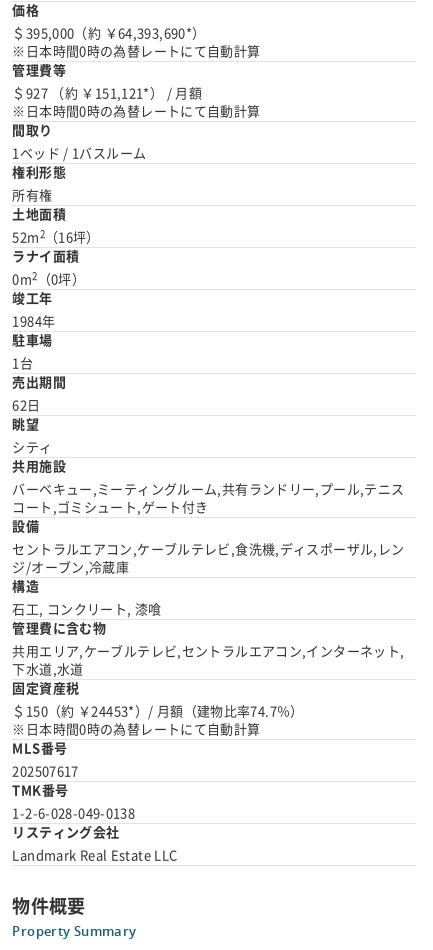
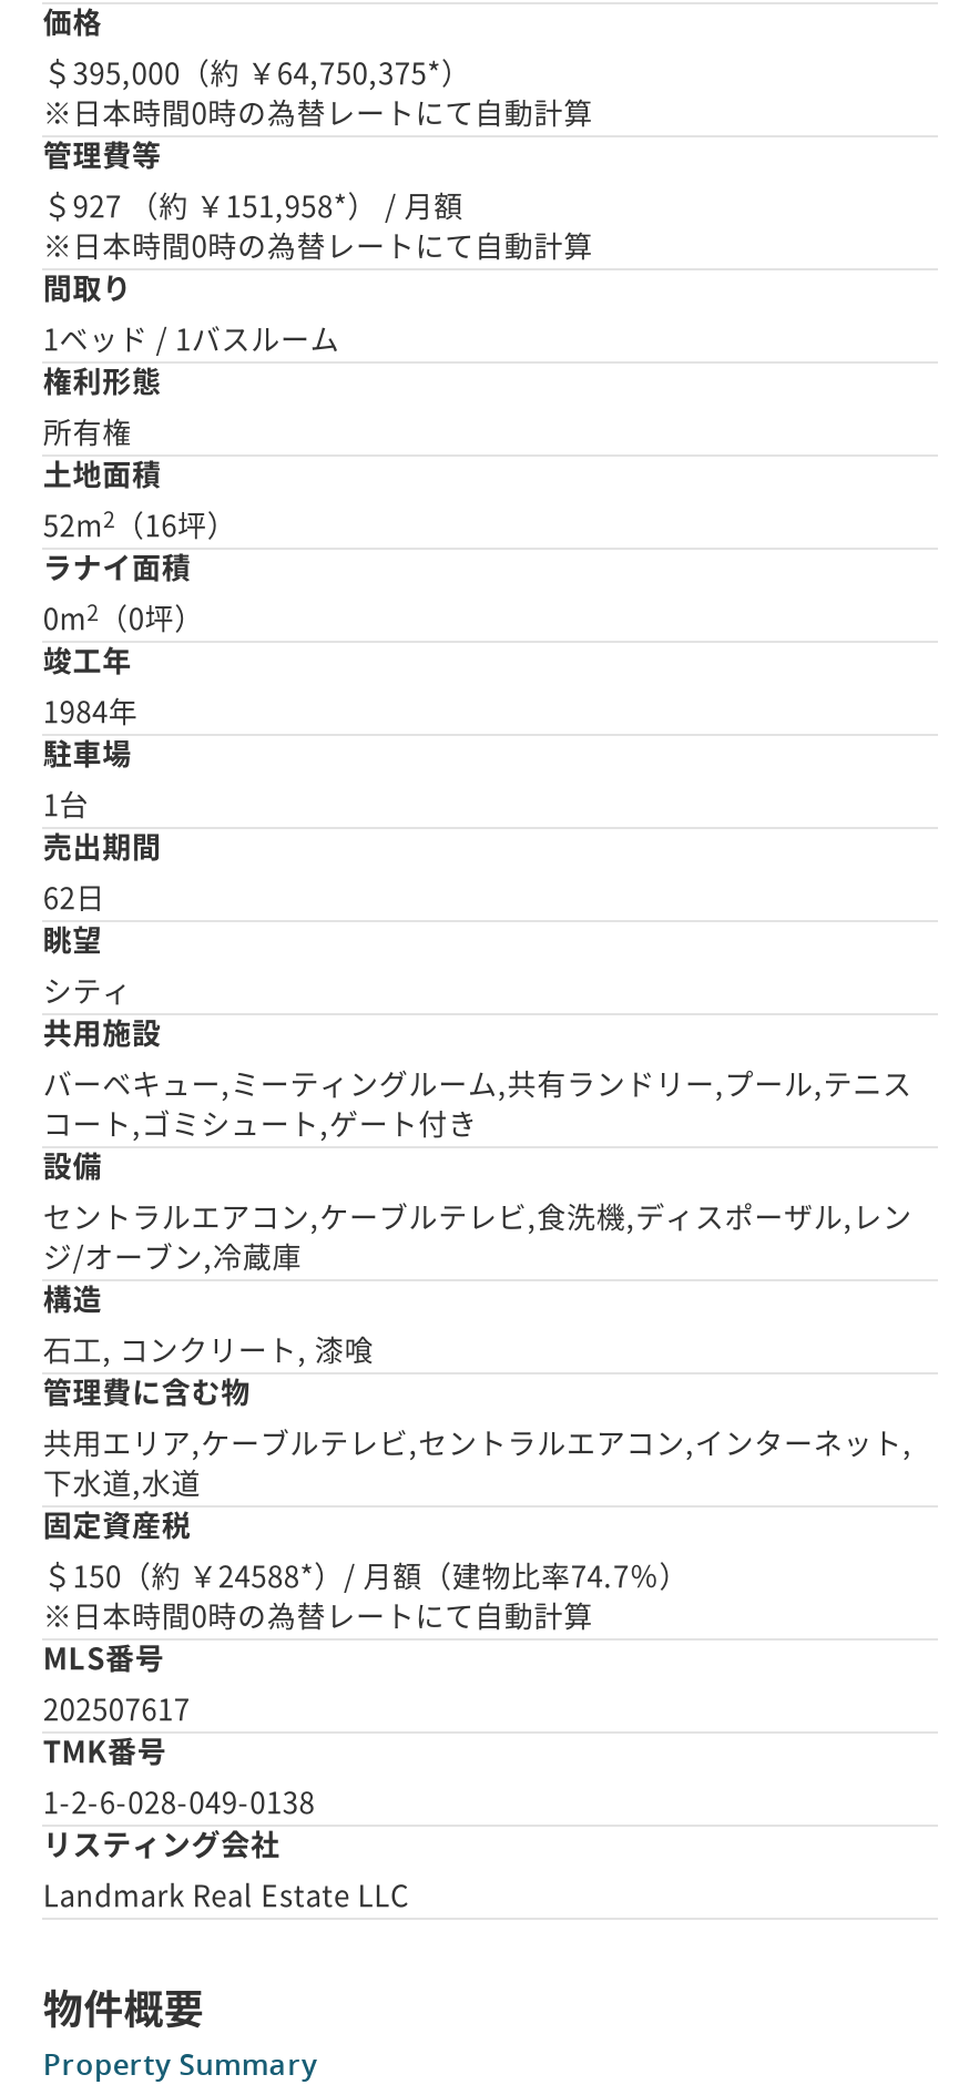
- ＄395,000（約 ￥64,393,690*）
+ ＄395,000（約 ￥64,750,375*）

- ＄927 （約 ￥151,121*） / 月額
+ ＄927 （約 ￥151,958*） / 月額

- ＄150（約 ￥24453*）/ 月額（建物比率74.7％）
+ ＄150（約 ￥24588*）/ 月額（建物比率74.7％）
